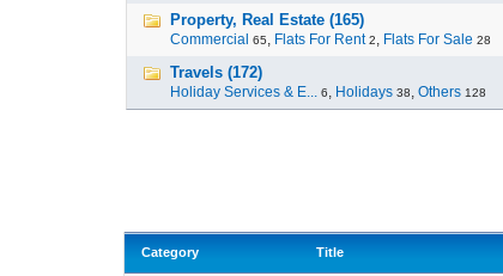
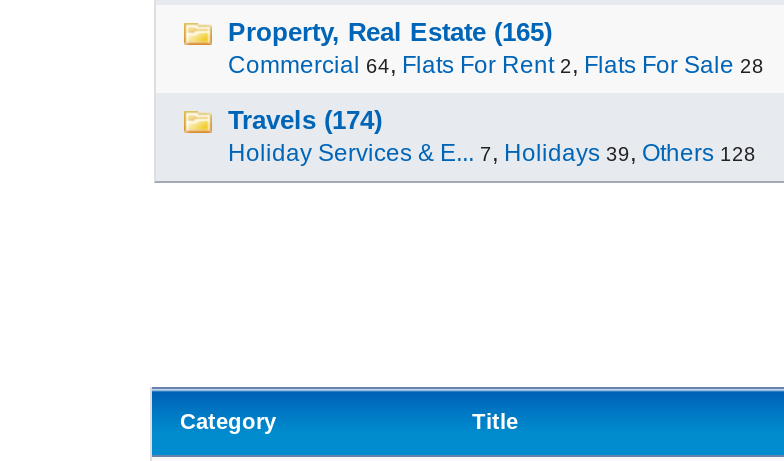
- Commercial 65, Flats For Rent 2, Flats For Sale 28
+ Commercial 64, Flats For Rent 2, Flats For Sale 28

- Travels (172)
+ Travels (174)

- Holiday Services & E... 6, Holidays 38, Others 128
+ Holiday Services & E... 7, Holidays 39, Others 128
